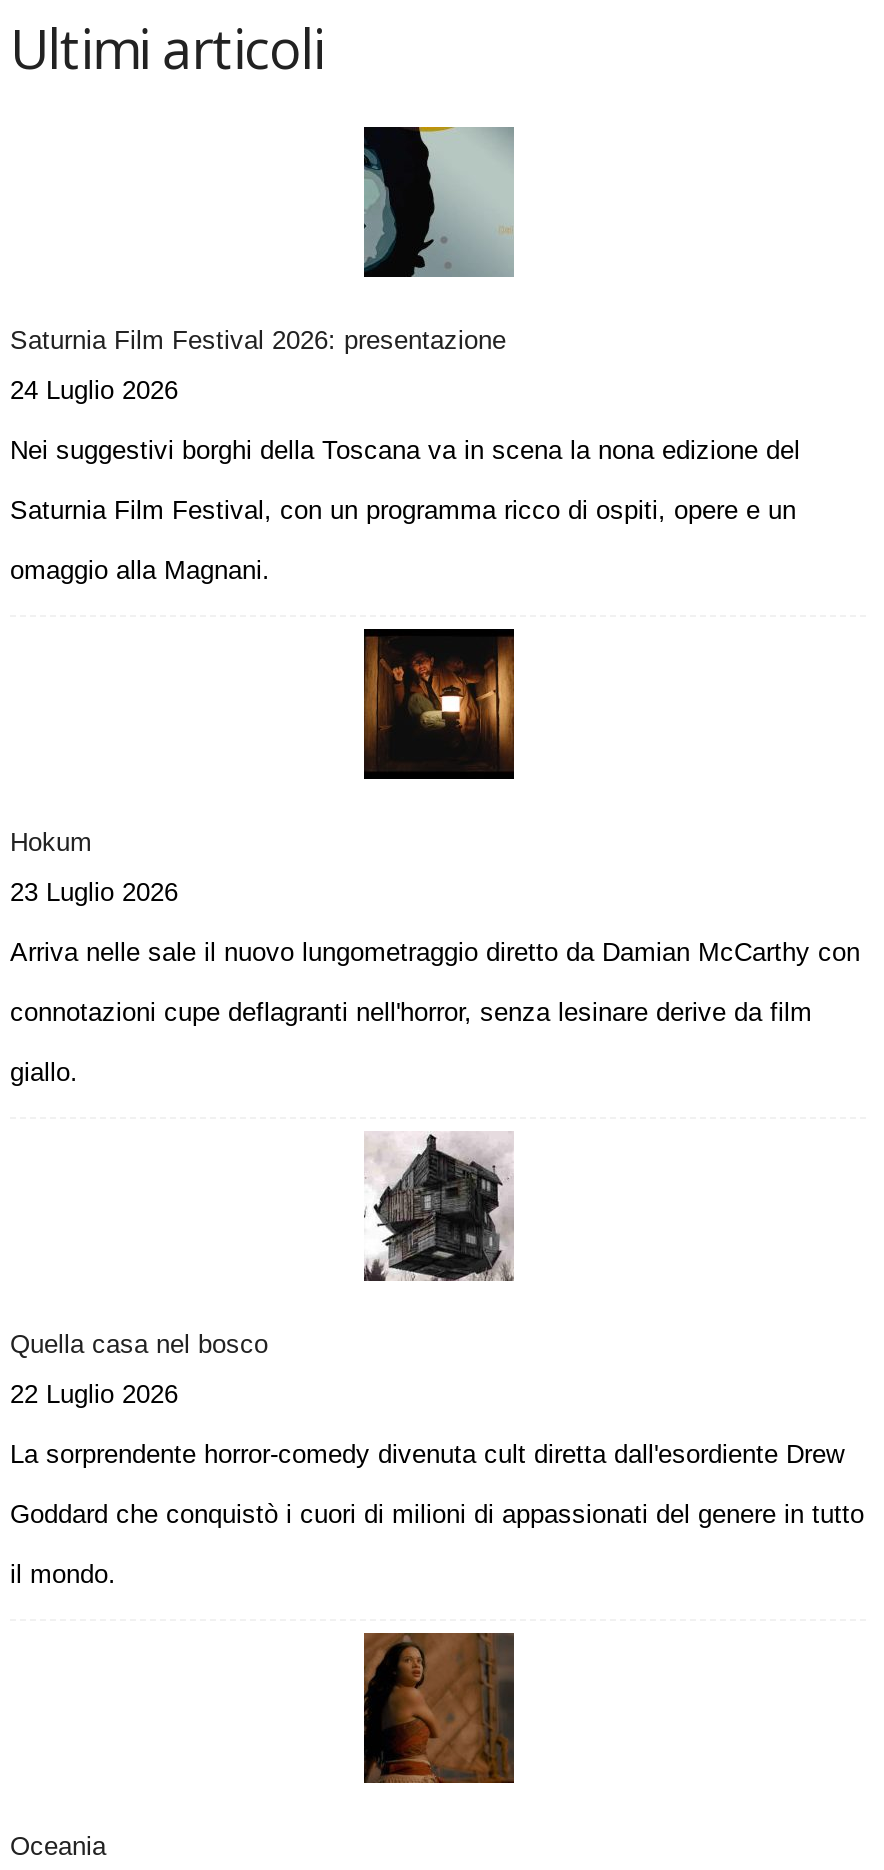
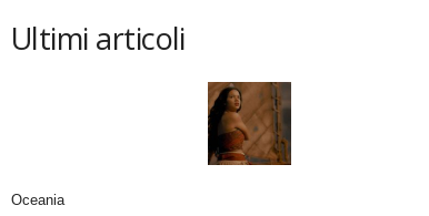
- [image]
- Saturnia Film Festival 2026: presentazione
- 24 Luglio 2026
- Nei suggestivi borghi della Toscana va in scena la nona edizione del
- Saturnia Film Festival, con un programma ricco di ospiti, opere e un
- omaggio alla Magnani.

- [image]
- Hokum
- 23 Luglio 2026
- Arriva nelle sale il nuovo lungometraggio diretto da Damian McCarthy con
- connotazioni cupe deflagranti nell'horror, senza lesinare derive da film
- giallo.

- [image]
- Quella casa nel bosco
- 22 Luglio 2026
- La sorprendente horror-comedy divenuta cult diretta dall'esordiente Drew
- Goddard che conquistò i cuori di milioni di appassionati del genere in tutto
- il mondo.
